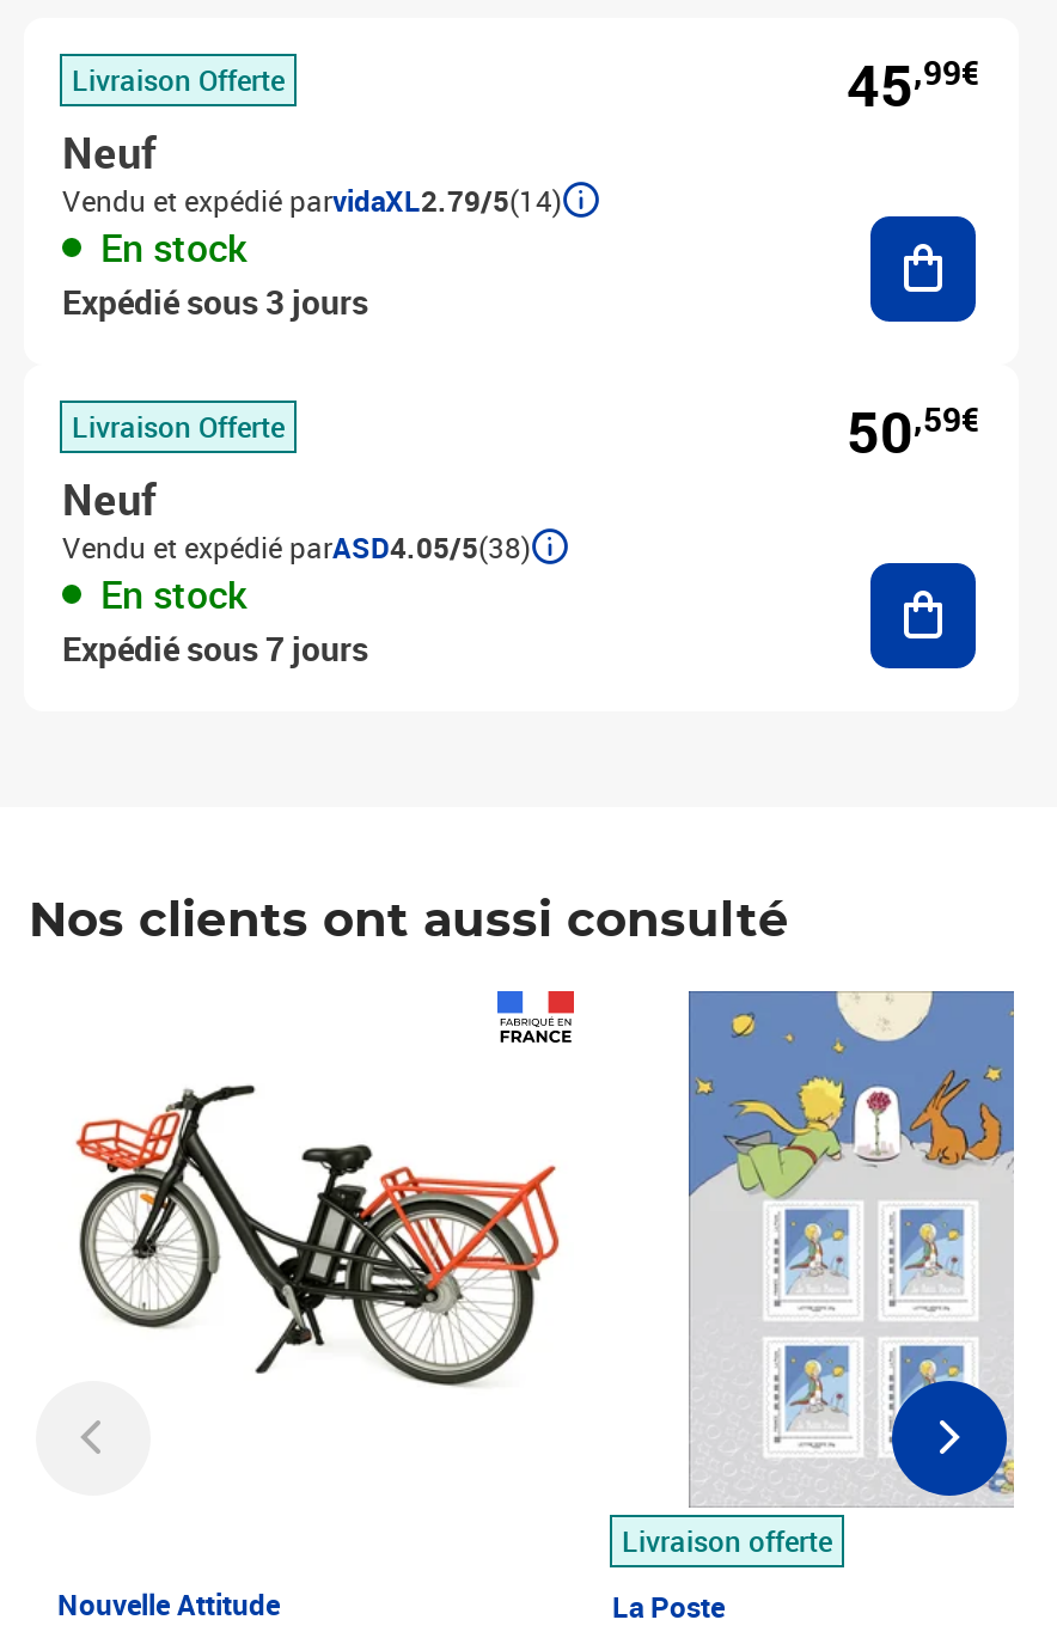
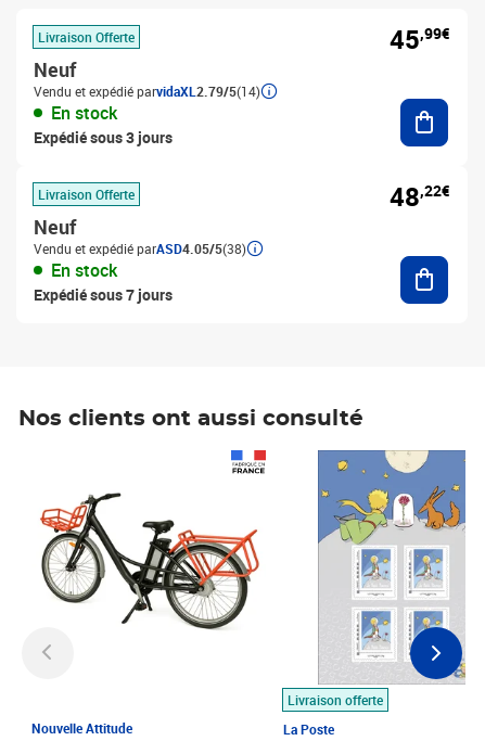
- 50,59€
+ 48,22€
